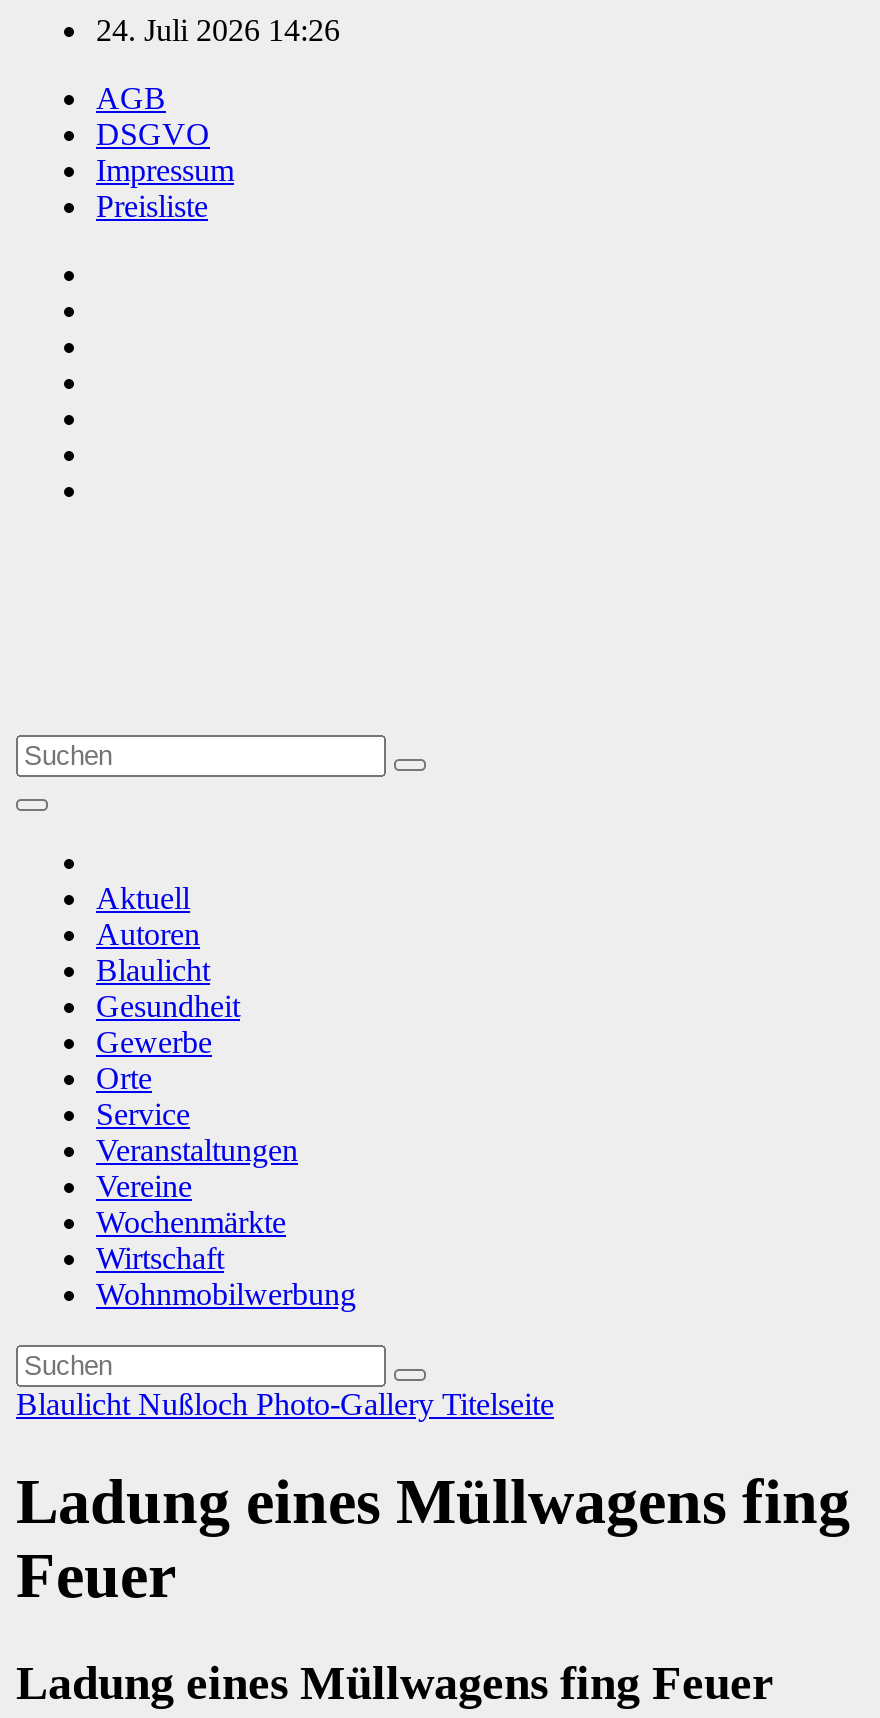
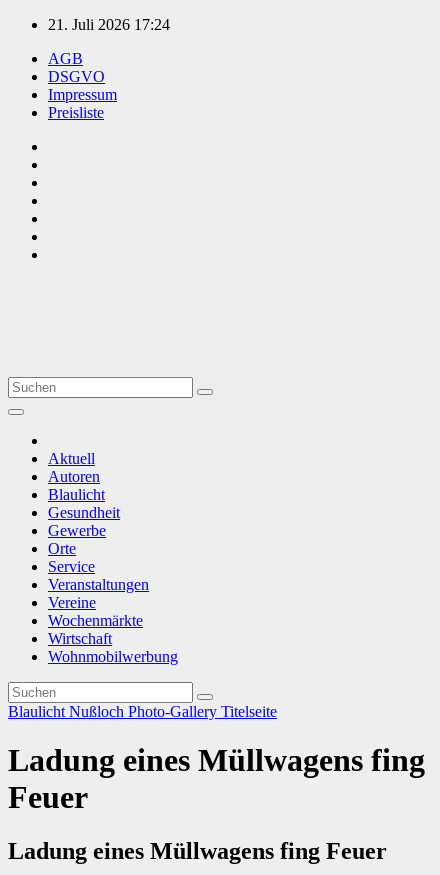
- 24. Juli 2026 14:26
+ 21. Juli 2026 17:24
